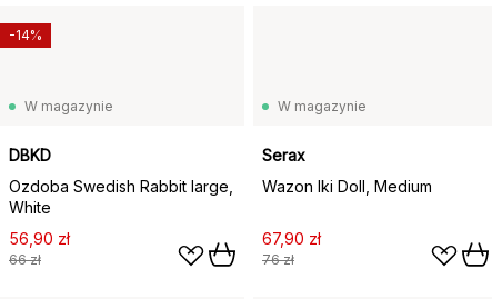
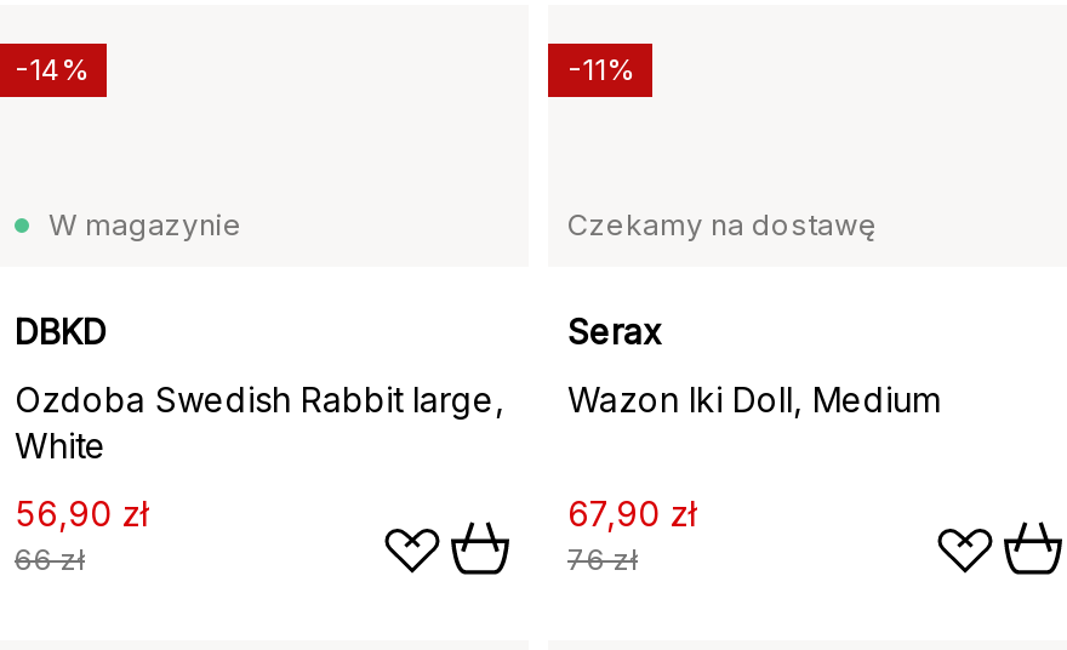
+ -11%

- W magazynie
+ Czekamy na dostawę
